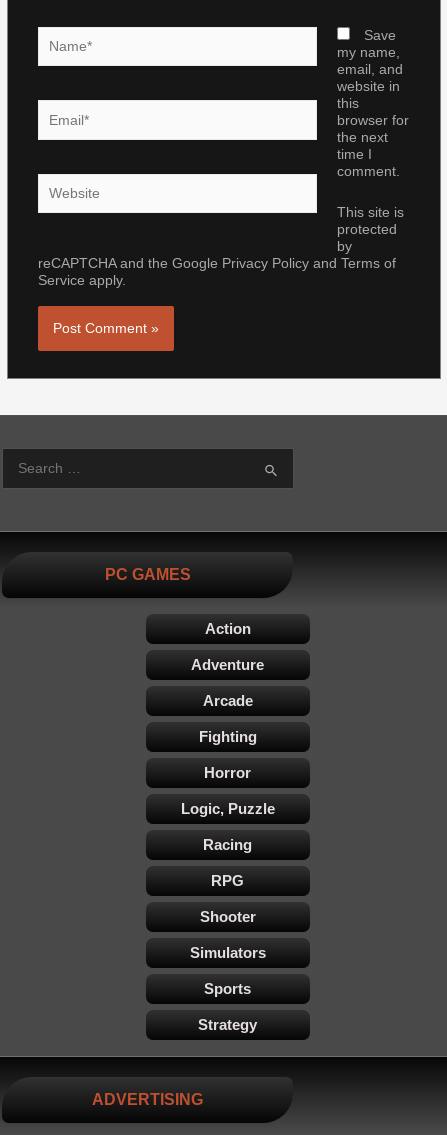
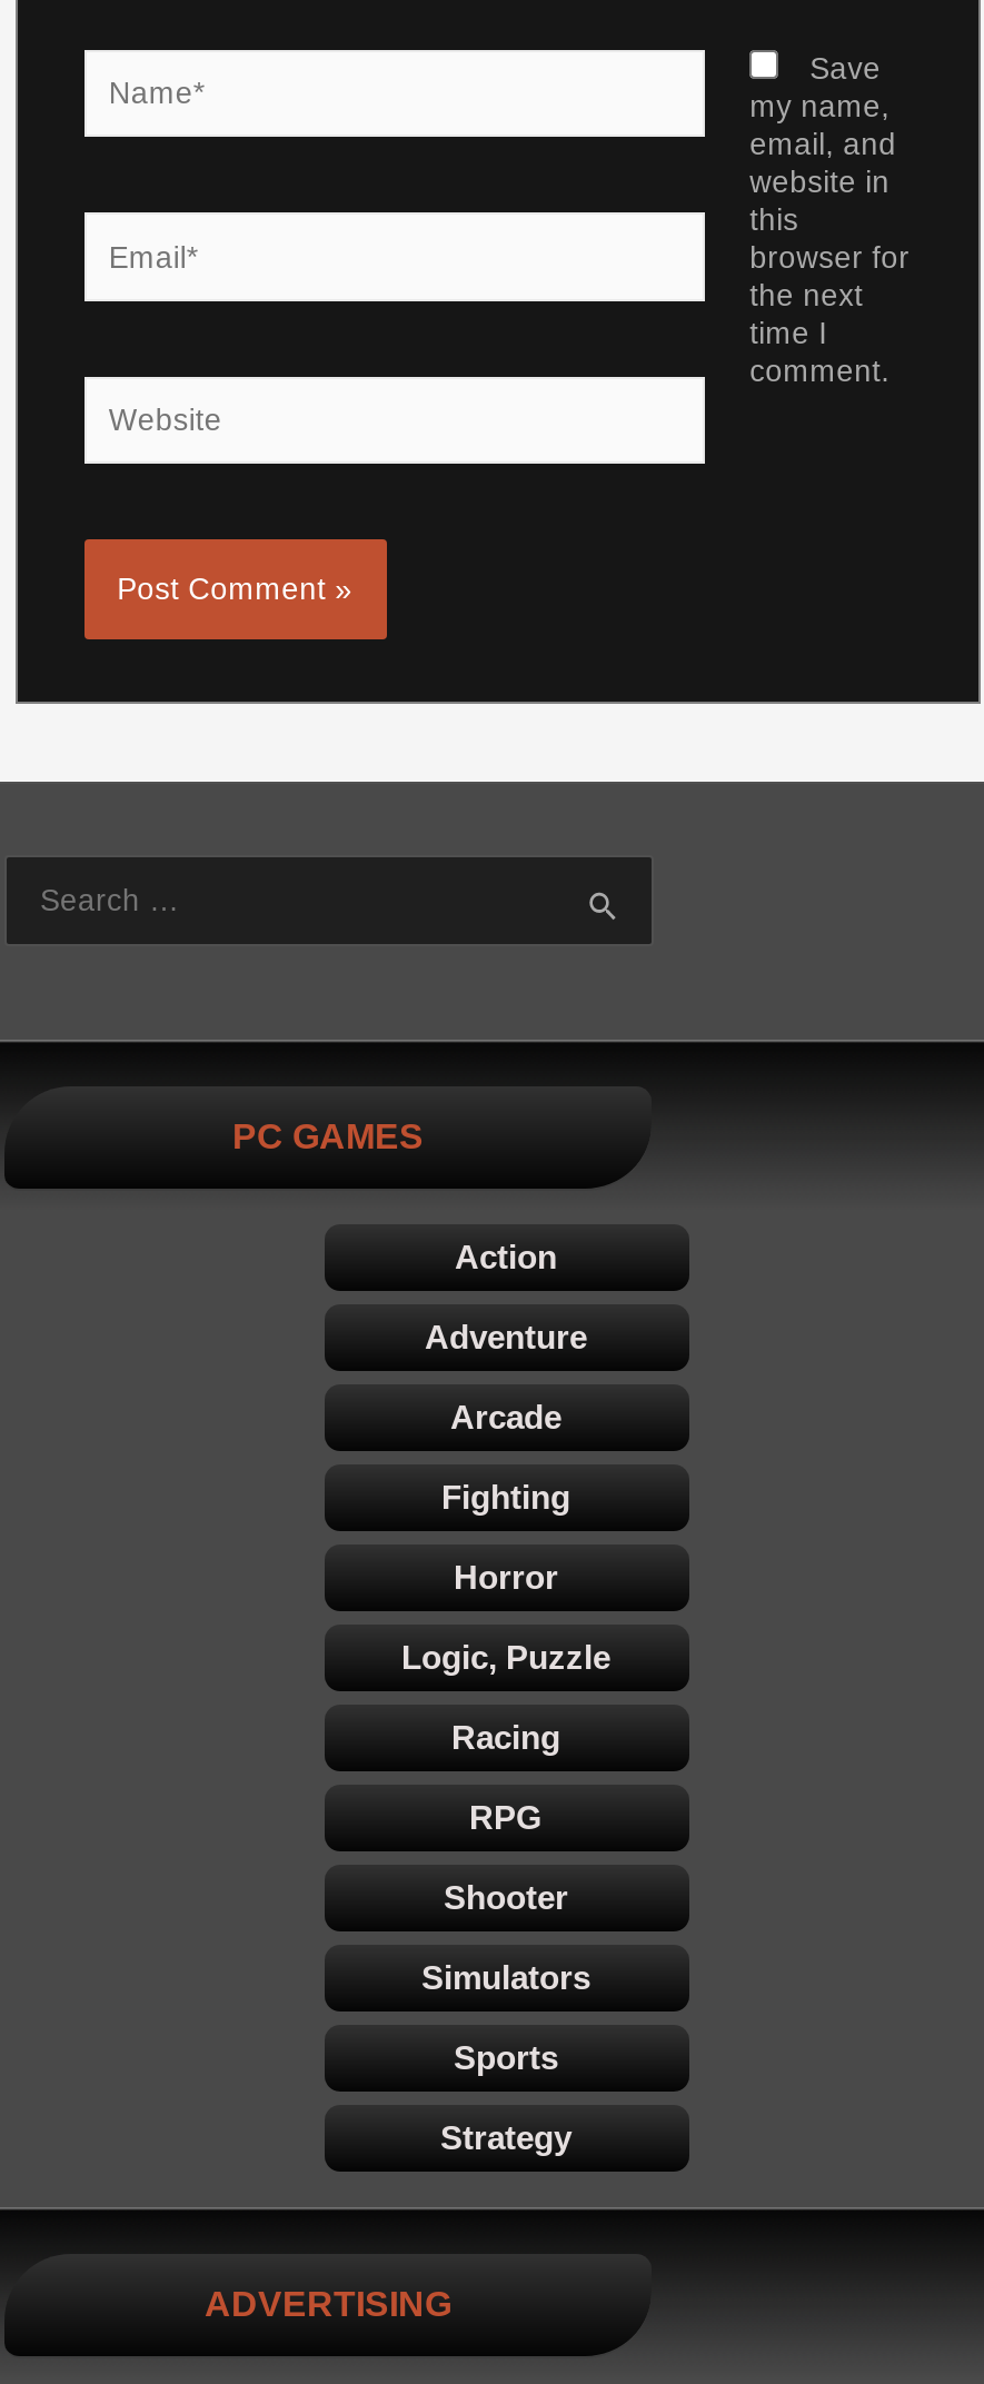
- This site is
- protected
- by
- reCAPTCHA and the Google Privacy Policy and Terms of
- Service apply.
